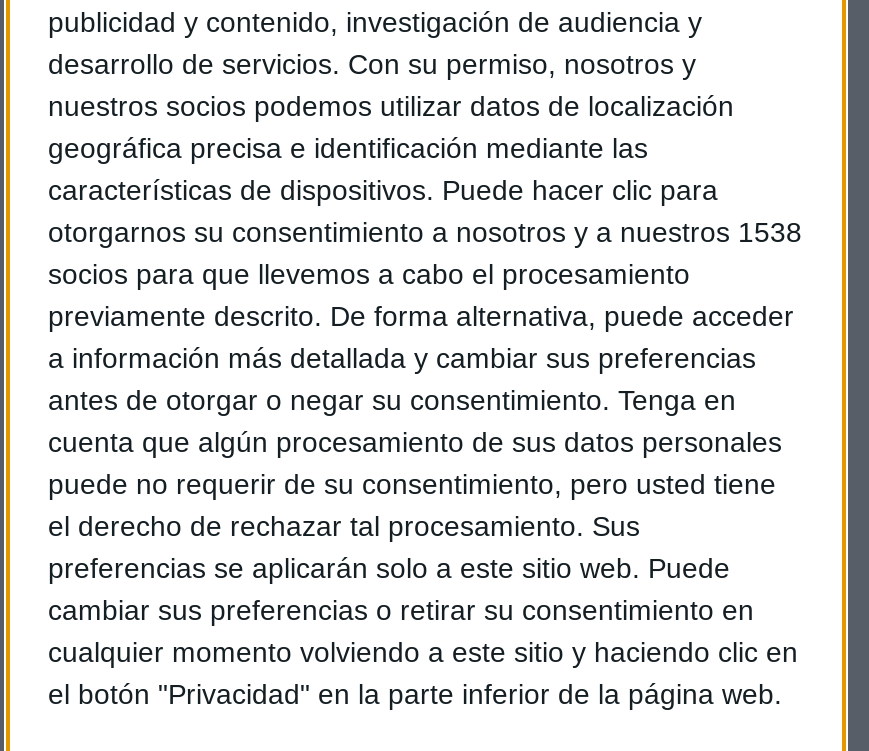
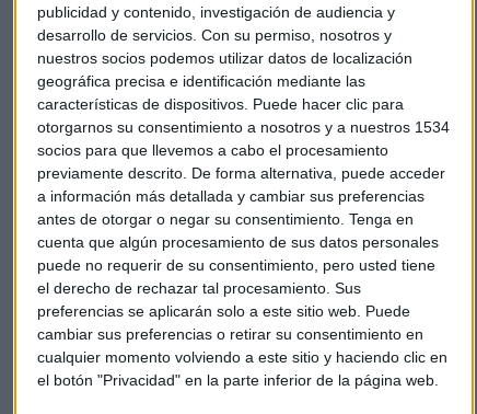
- otorgarnos su consentimiento a nosotros y a nuestros 1538
+ otorgarnos su consentimiento a nosotros y a nuestros 1534
